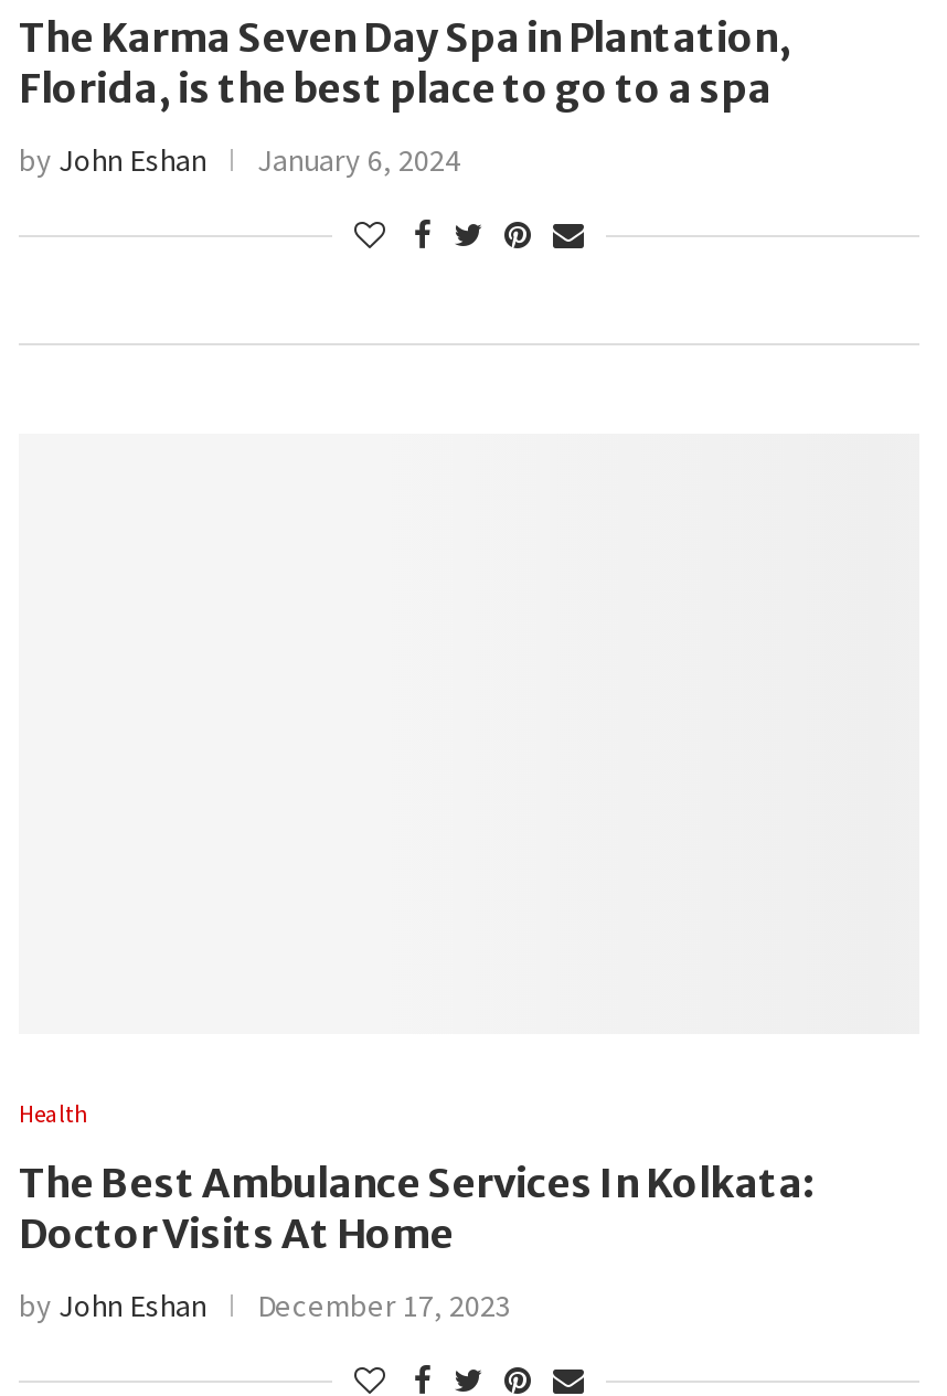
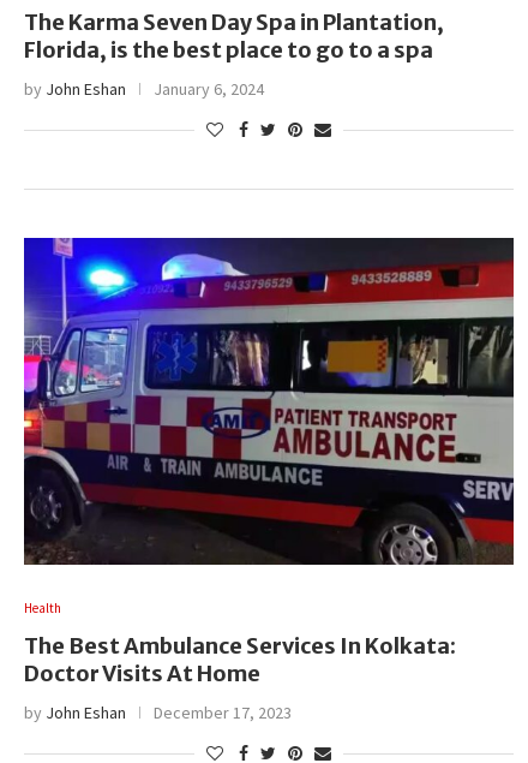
+ [image]
